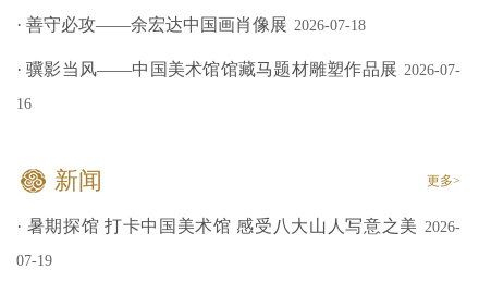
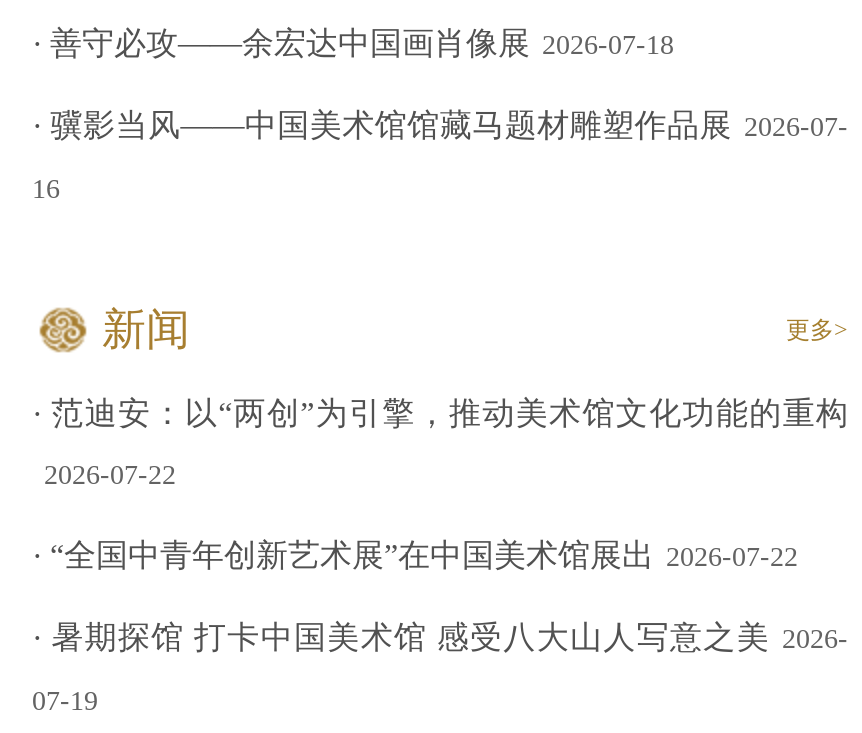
+ · 范迪安：以“两创”为引擎，推动美术馆文化功能的重构
+ 2026-07-22
+ · “全国中青年创新艺术展”在中国美术馆展出 2026-07-22
